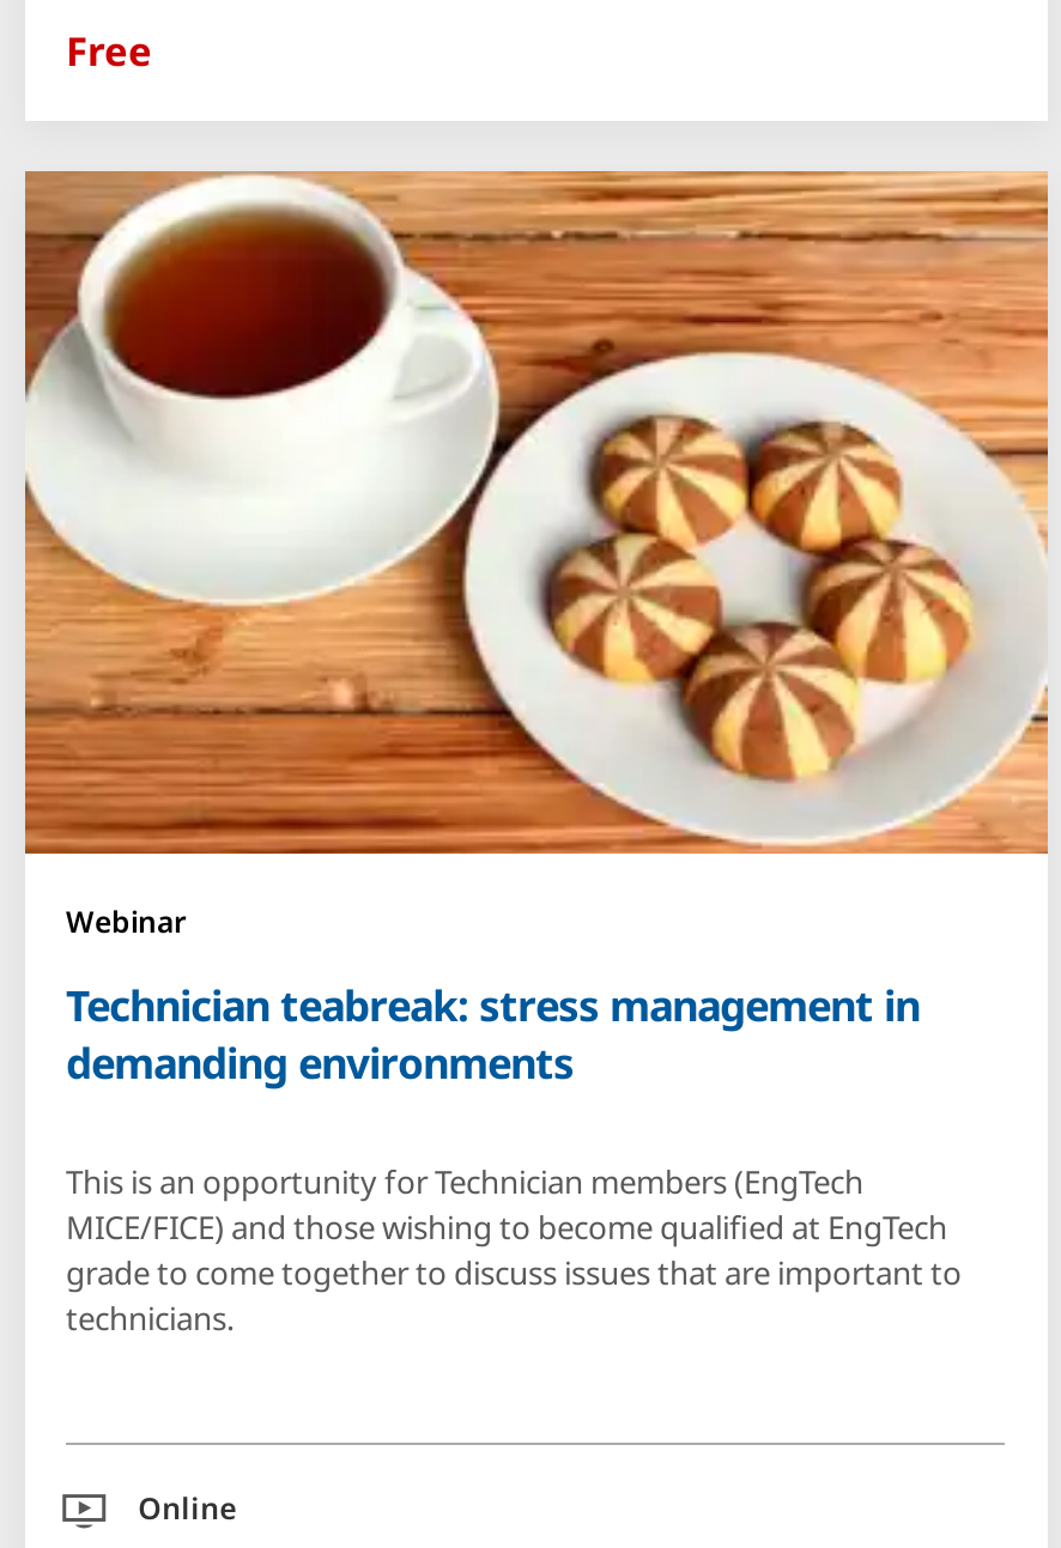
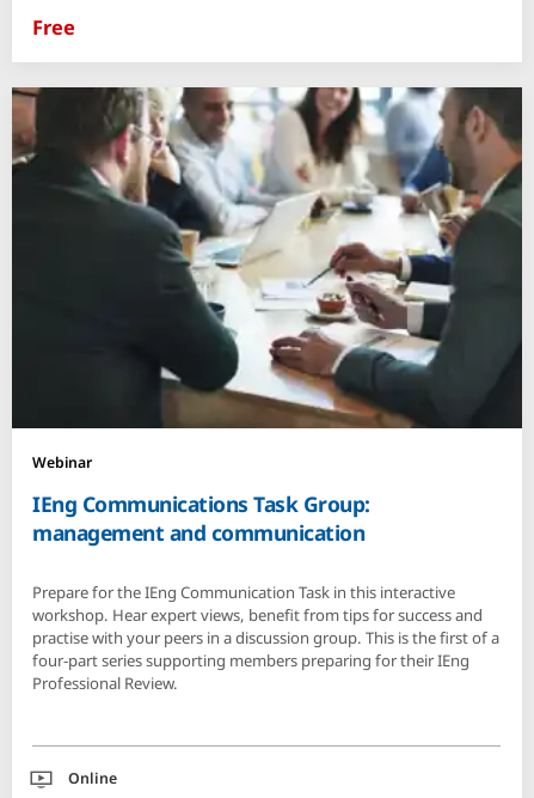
- [image]
+ [image]

- Technician teabreak: stress management in
- demanding environments
+ IEng Communications Task Group:
+ management and communication

- This is an opportunity for Technician members (EngTech
- MICE/FICE) and those wishing to become qualified at EngTech
- grade to come together to discuss issues that are important to
- technicians.
+ Prepare for the IEng Communication Task in this interactive
+ workshop. Hear expert views, benefit from tips for success and
+ practise with your peers in a discussion group. This is the first of a
+ four‑part series supporting members preparing for their IEng
+ Professional Review.
